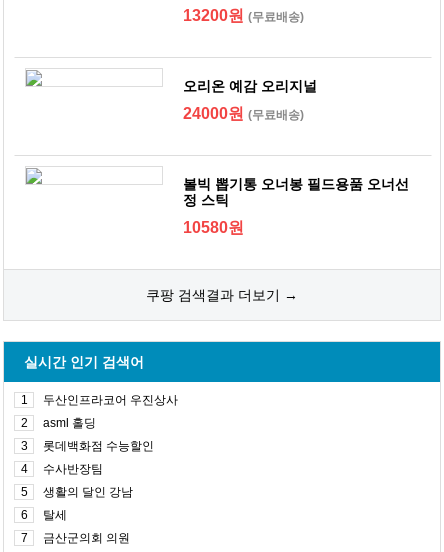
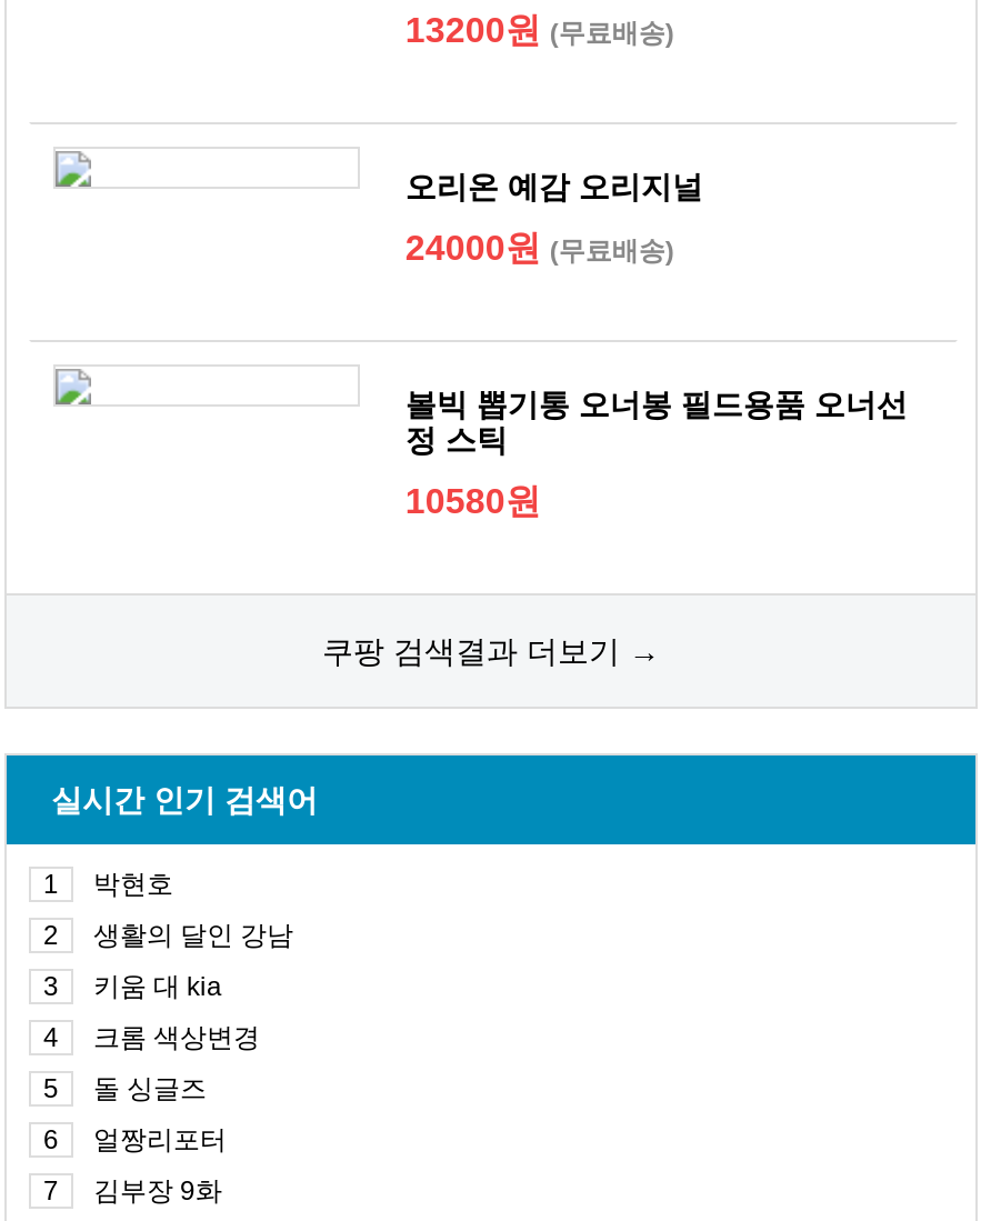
- 두산인프라코어 우진상사
+ 박현호

- asml 홀딩

- 롯데백화점 수능할인
+ 키움 대 kia

- 수사반장팀
+ 크롬 색상변경

moved up: 생활의 달인 강남

+ 돌 싱글즈

- 탈세
+ 얼짱리포터

- 금산군의회 의원
+ 김부장 9화
